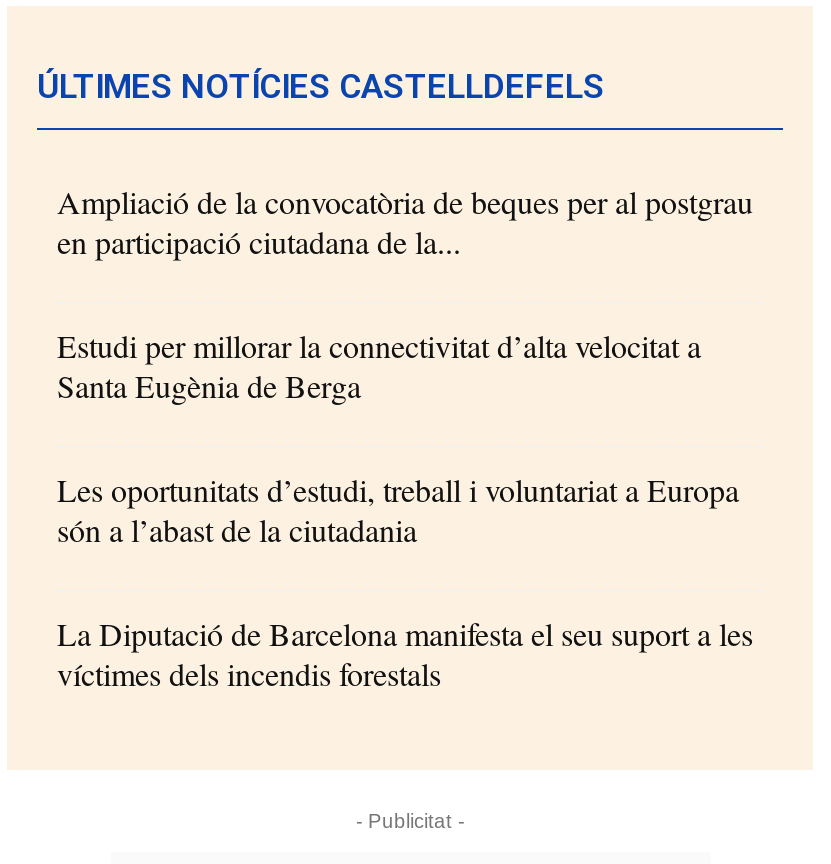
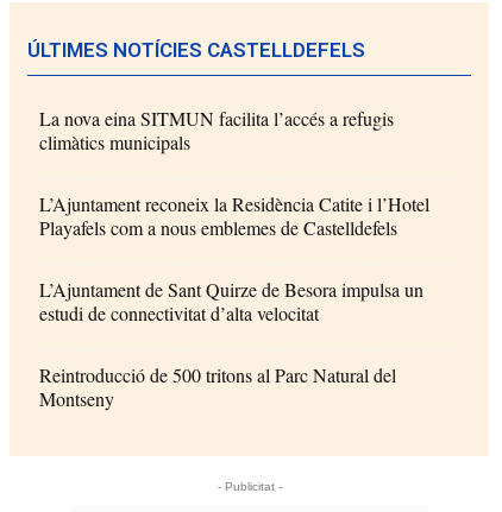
- Ampliació de la convocatòria de beques per al postgrau
- en participació ciutadana de la...
+ La nova eina SITMUN facilita l’accés a refugis
+ climàtics municipals

- Estudi per millorar la connectivitat d’alta velocitat a
- Santa Eugènia de Berga
+ L’Ajuntament reconeix la Residència Catite i l’Hotel
+ Playafels com a nous emblemes de Castelldefels

- Les oportunitats d’estudi, treball i voluntariat a Europa
- són a l’abast de la ciutadania
+ L’Ajuntament de Sant Quirze de Besora impulsa un
+ estudi de connectivitat d’alta velocitat

- La Diputació de Barcelona manifesta el seu suport a les
- víctimes dels incendis forestals
+ Reintroducció de 500 tritons al Parc Natural del
+ Montseny
